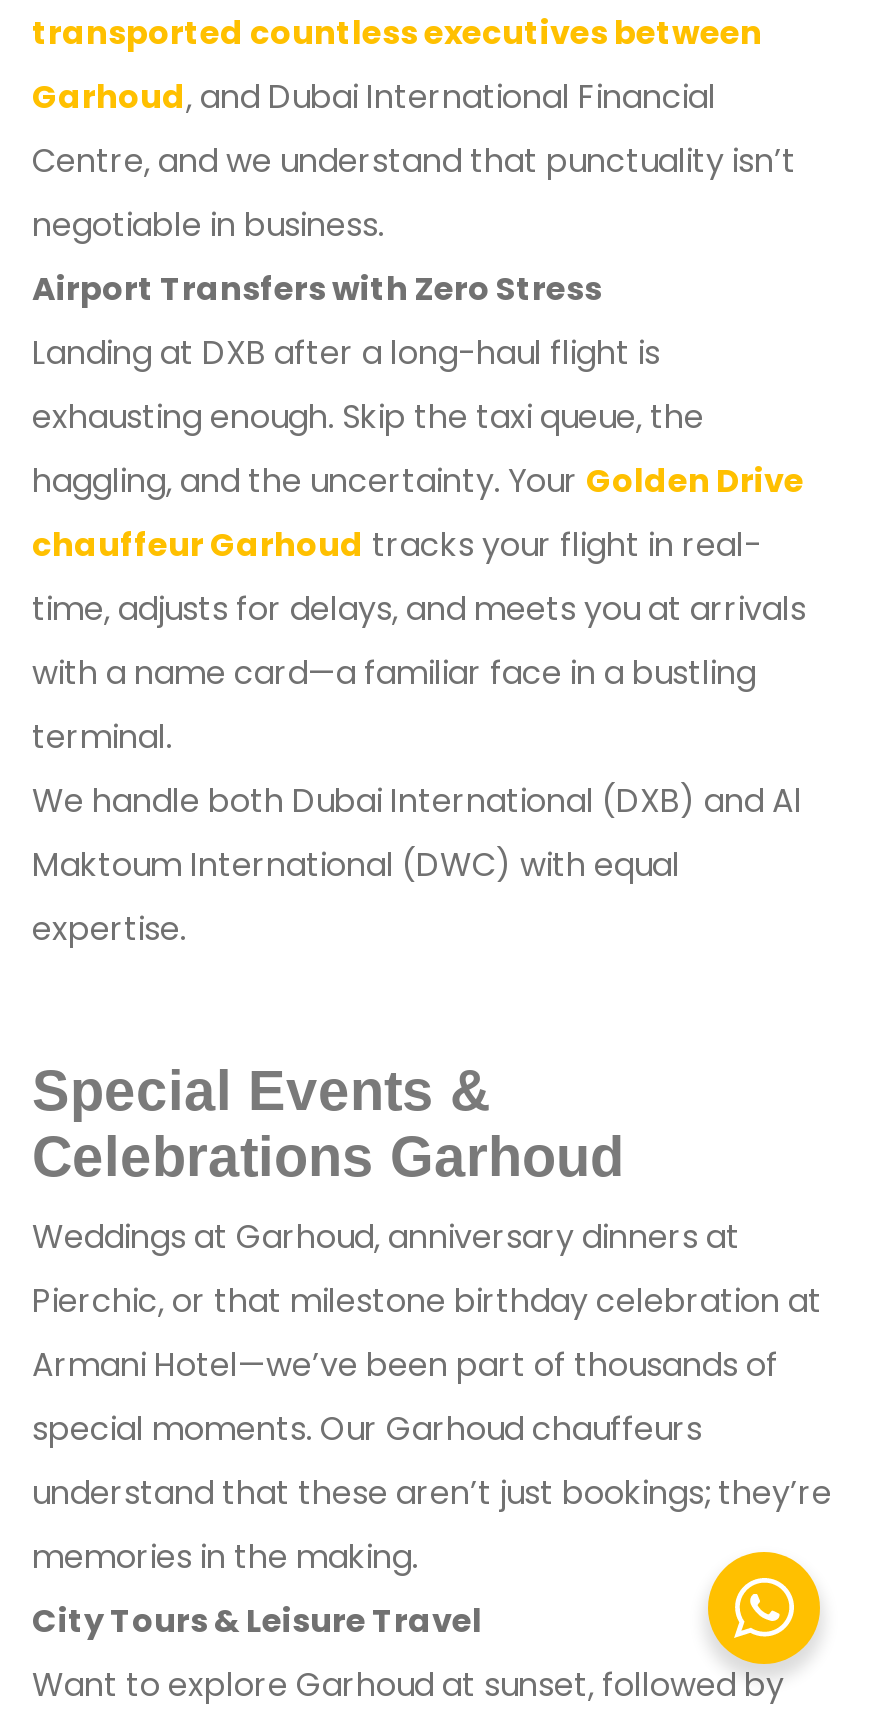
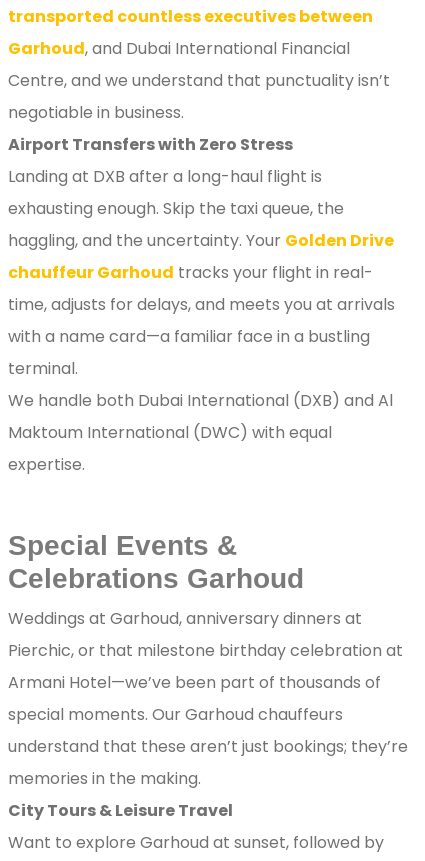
- [image]
